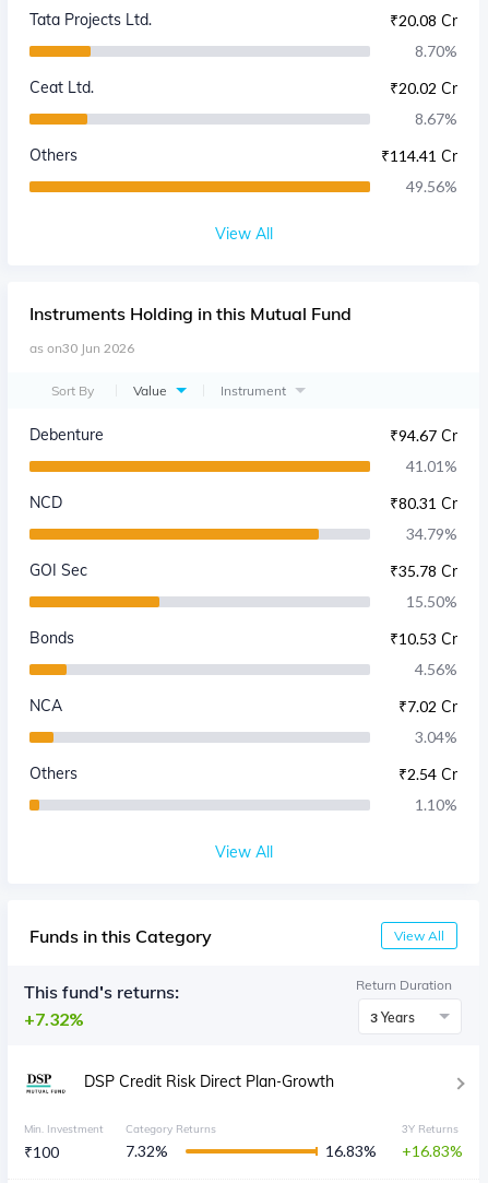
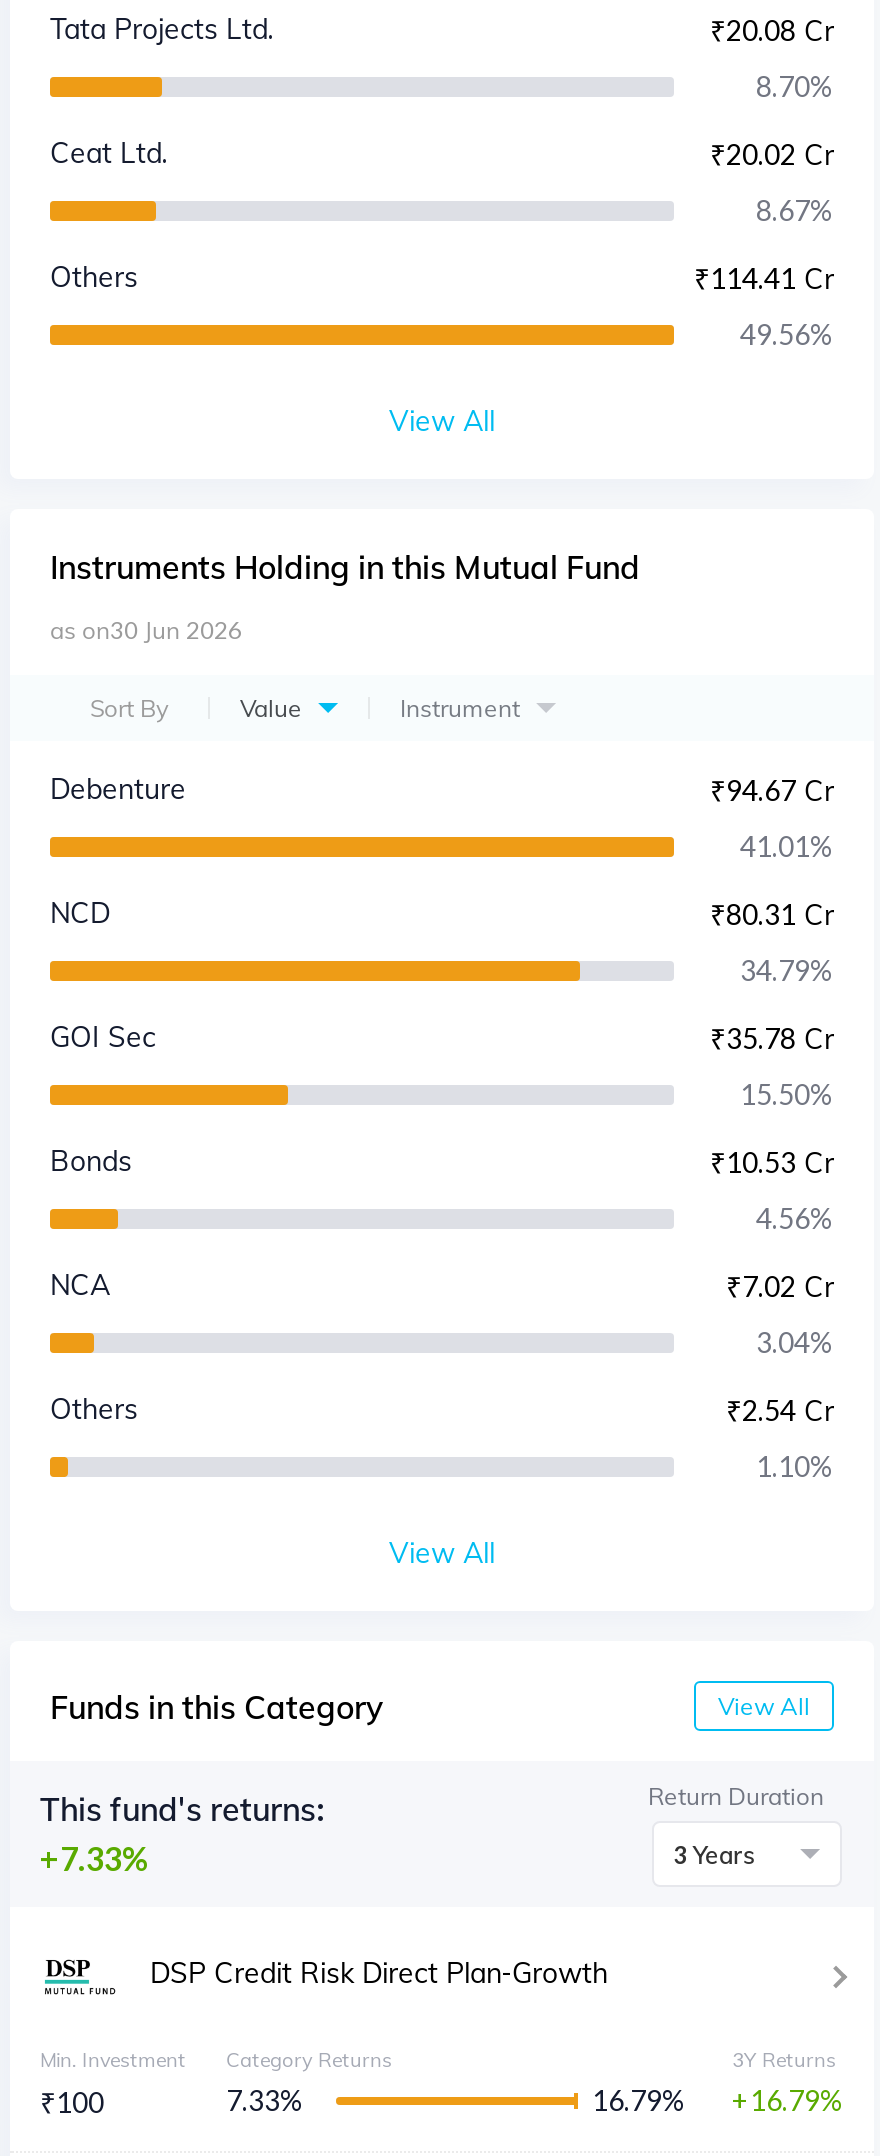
- 7.32%
+ 7.33%

- 7.32%
+ 7.33%

- 16.83%
+ 16.79%

- 16.83
+ 16.79
